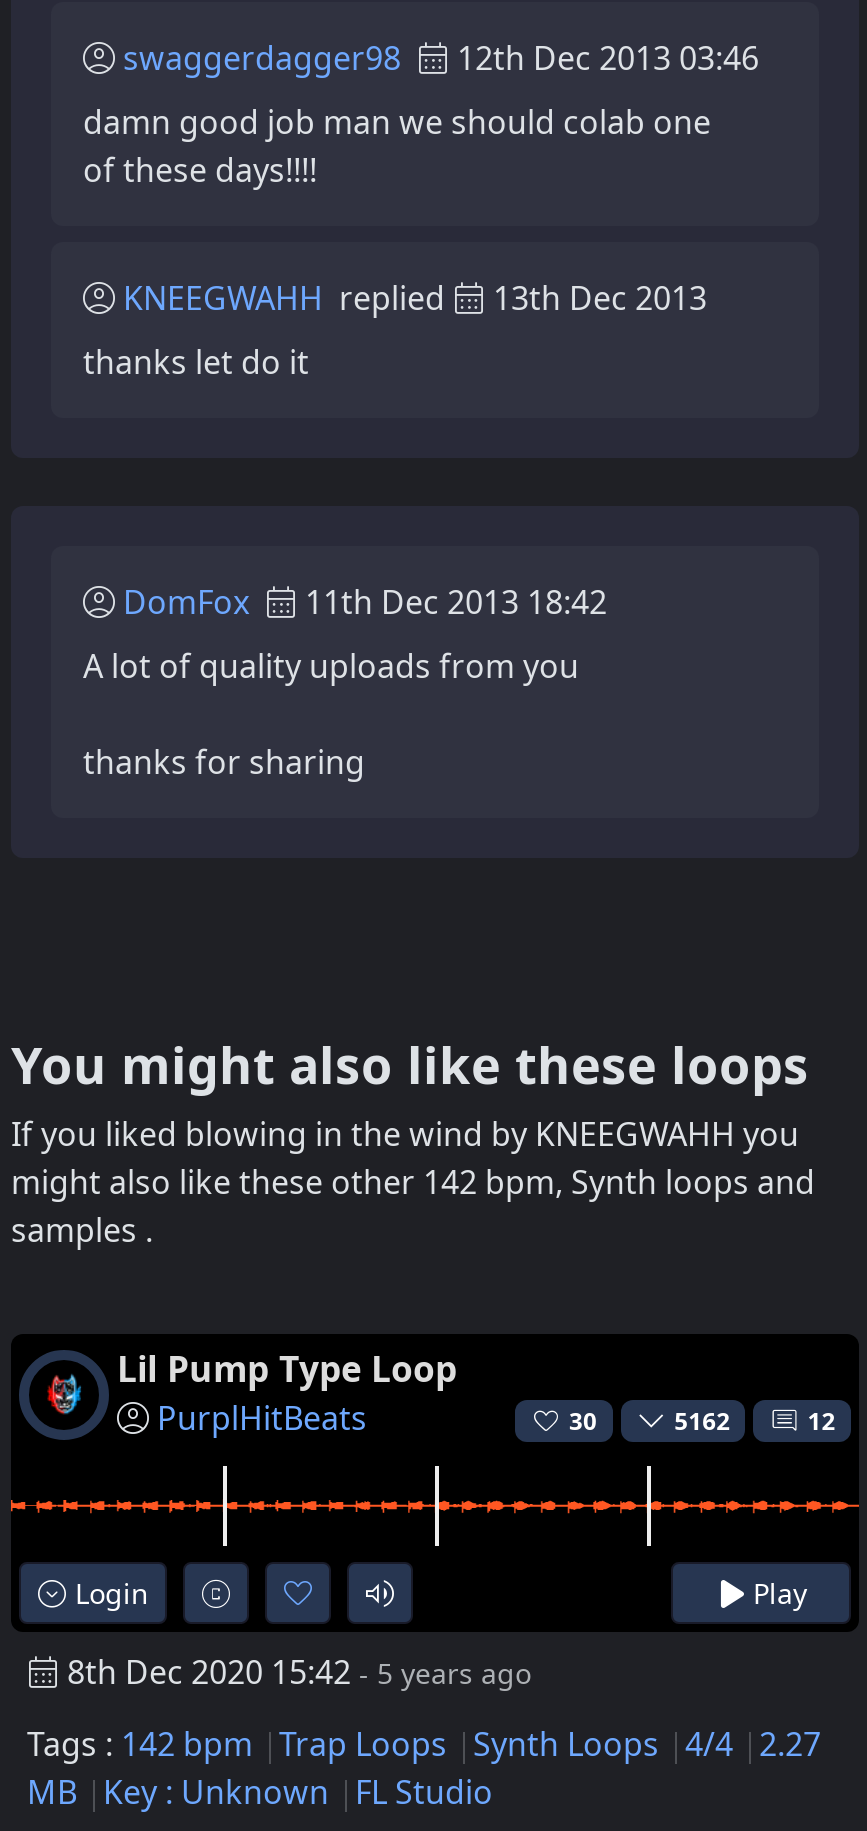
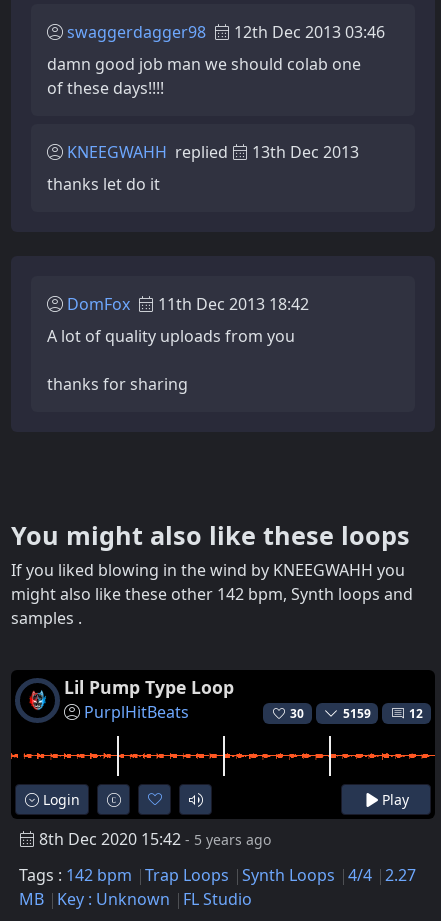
- 5162
+ 5159
